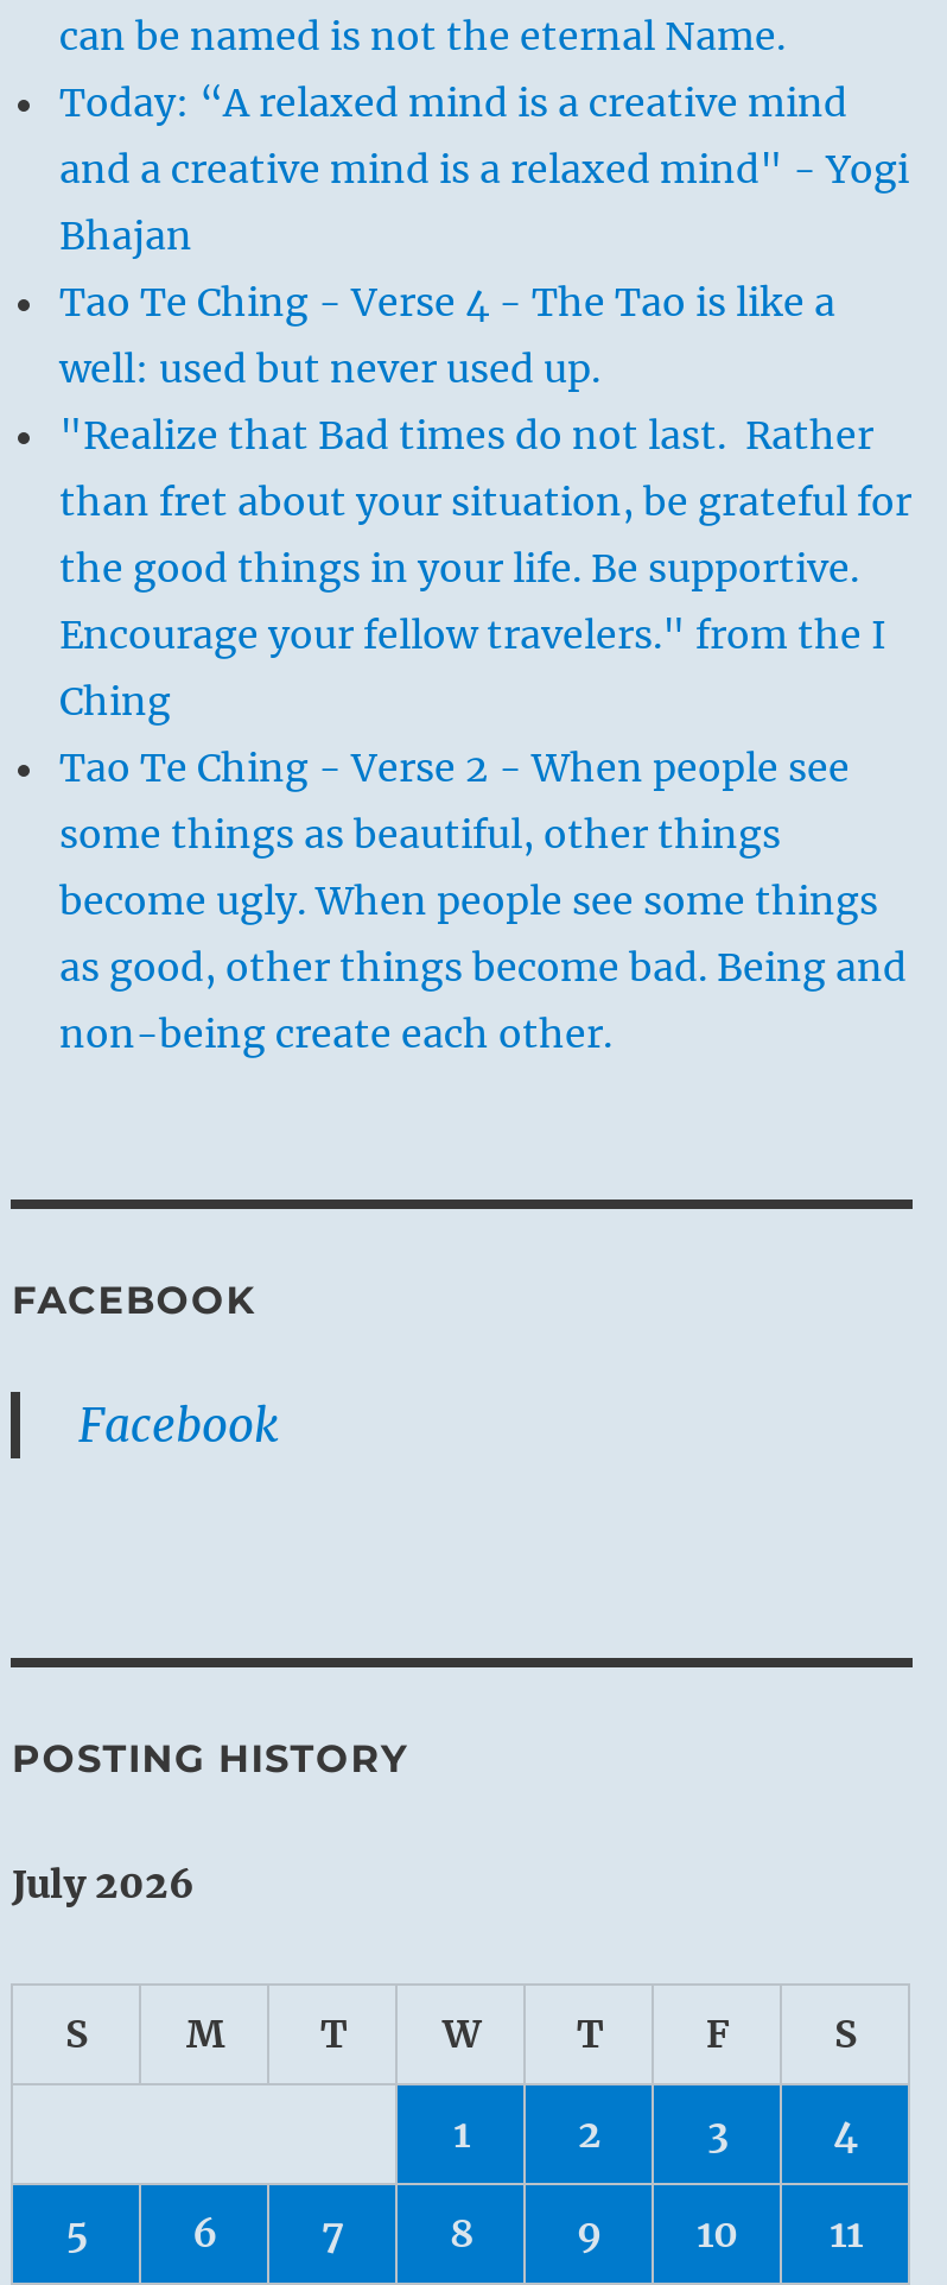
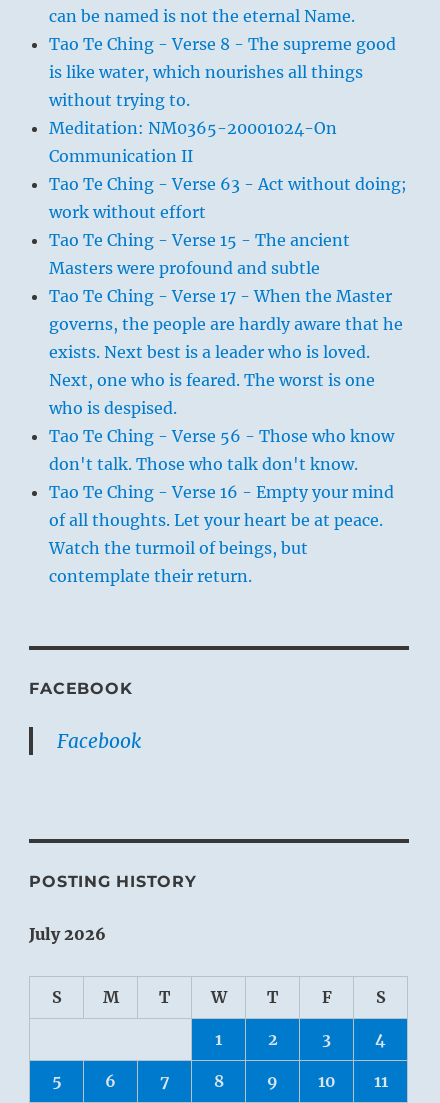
- Today: “A relaxed mind is a creative mind
- and a creative mind is a relaxed mind" - Yogi
- Bhajan
- Tao Te Ching - Verse 4 - The Tao is like a
- well: used but never used up.
- "Realize that Bad times do not last. Rather
- than fret about your situation, be grateful for
- the good things in your life. Be supportive.
- Encourage your fellow travelers." from the I
- Ching
- Tao Te Ching - Verse 2 - When people see
- some things as beautiful, other things
- become ugly. When people see some things
- as good, other things become bad. Being and
- non-being create each other.
+ Tao Te Ching - Verse 8 - The supreme good
+ is like water, which nourishes all things
+ without trying to.
+ Meditation: NM0365-20001024-On
+ Communication II
+ Tao Te Ching - Verse 63 - Act without doing;
+ work without effort
+ Tao Te Ching - Verse 15 - The ancient
+ Masters were profound and subtle
+ Tao Te Ching - Verse 17 - When the Master
+ governs, the people are hardly aware that he
+ exists. Next best is a leader who is loved.
+ Next, one who is feared. The worst is one
+ who is despised.
+ Tao Te Ching - Verse 56 - Those who know
+ don't talk. Those who talk don't know.
+ Tao Te Ching - Verse 16 - Empty your mind
+ of all thoughts. Let your heart be at peace.
+ Watch the turmoil of beings, but
+ contemplate their return.
